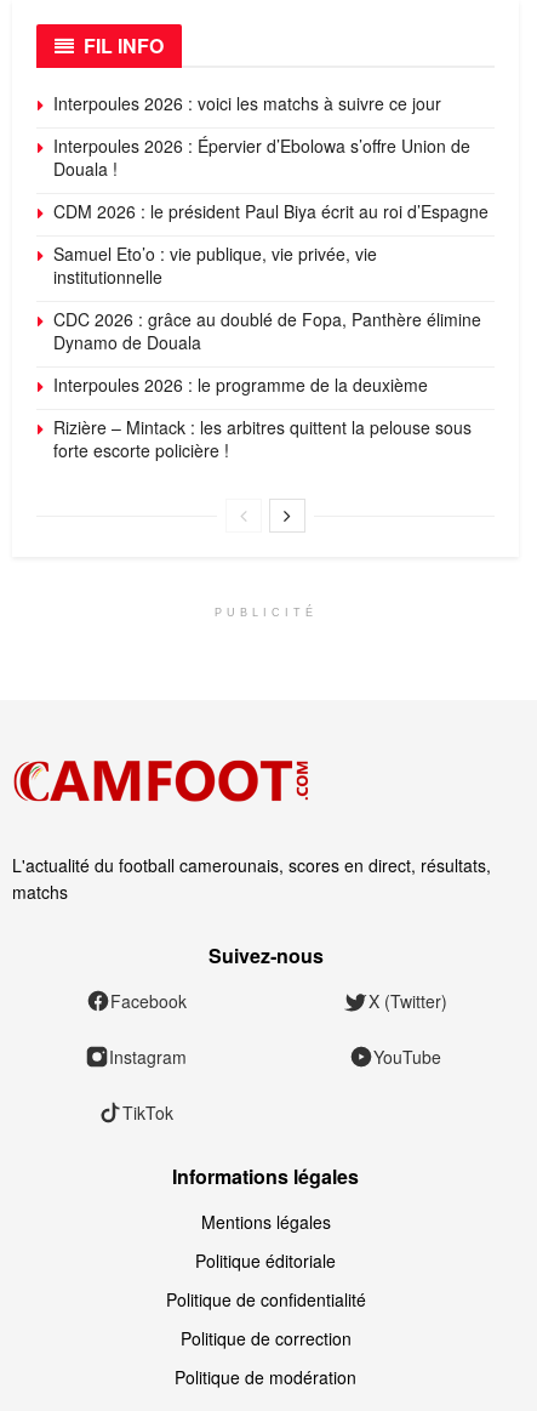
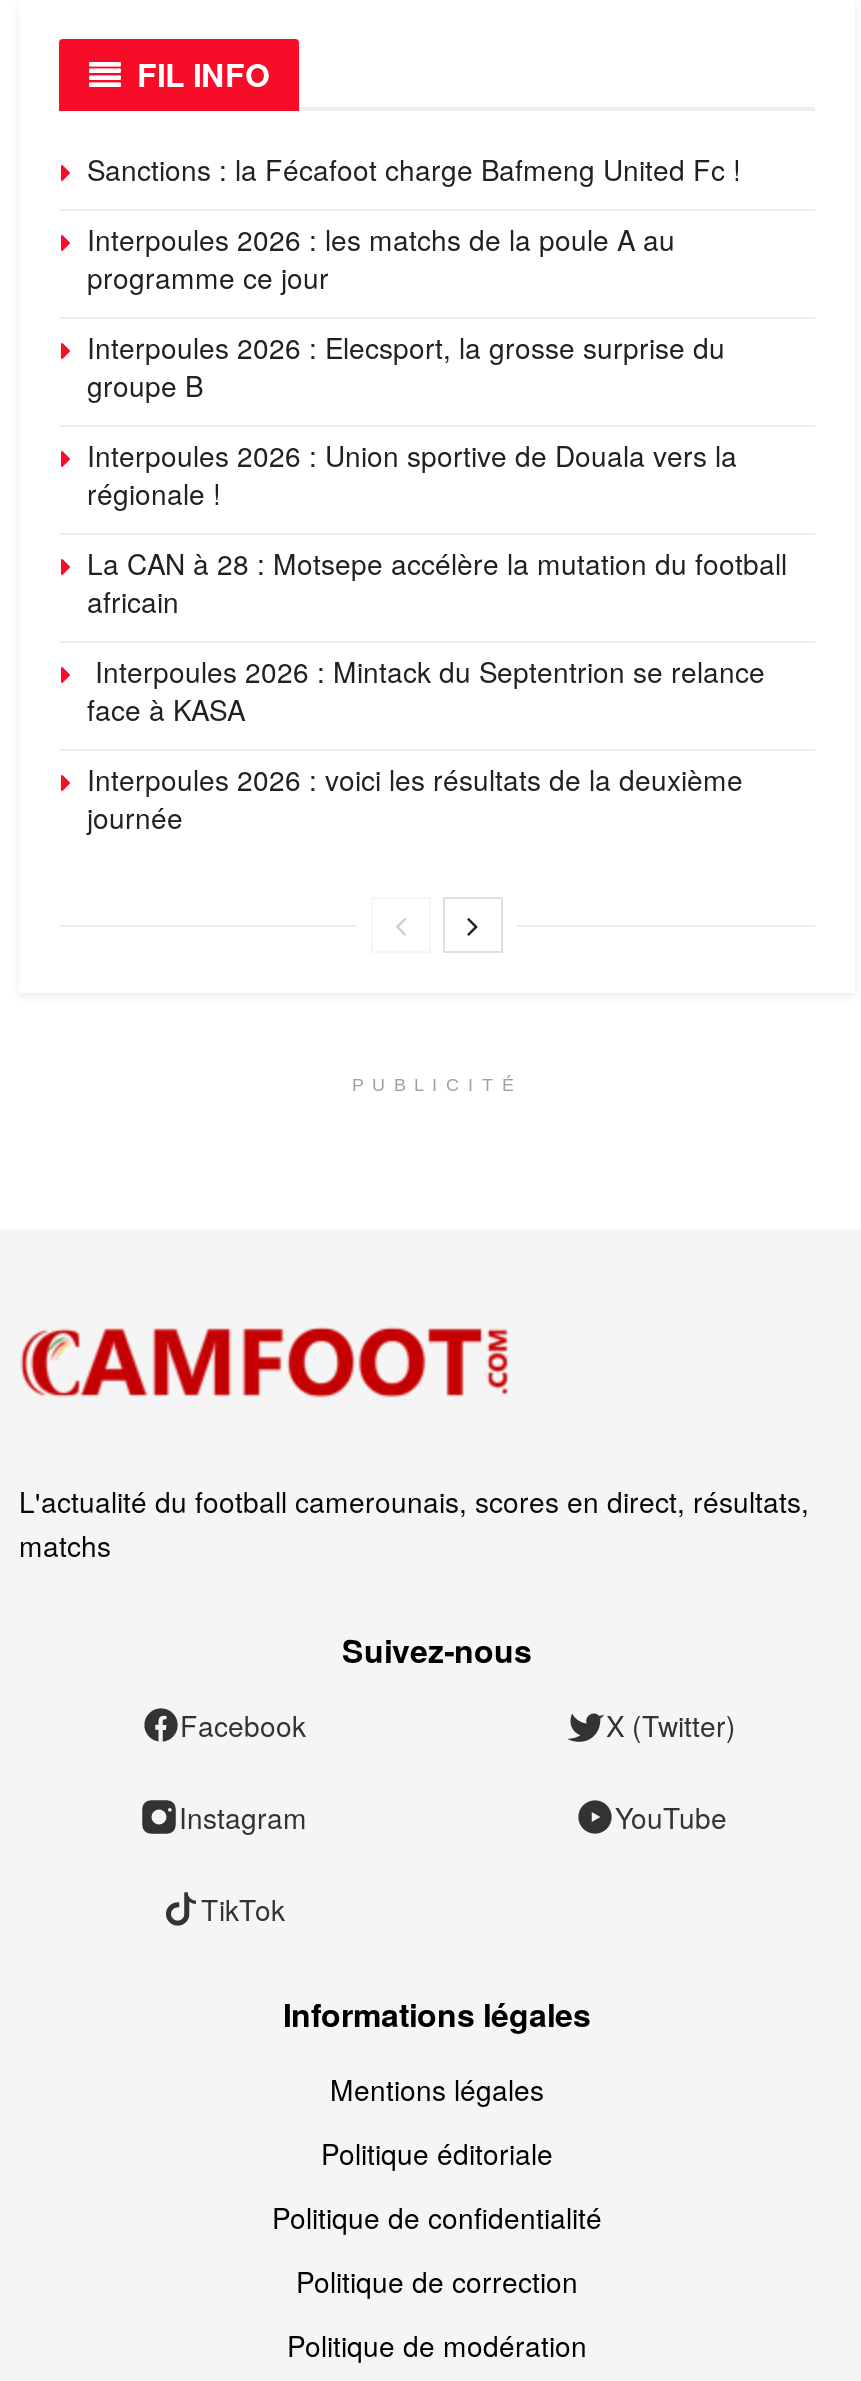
- Interpoules 2026 : voici les matchs à suivre ce jour
+ Sanctions : la Fécafoot charge Bafmeng United Fc !

- Interpoules 2026 : Épervier d’Ebolowa s’offre Union de
- Douala !
+ Interpoules 2026 : les matchs de la poule A au
+ programme ce jour

- CDM 2026 : le président Paul Biya écrit au roi d’Espagne
+ Interpoules 2026 : Elecsport, la grosse surprise du
+ groupe B

- Samuel Eto’o : vie publique, vie privée, vie
- institutionnelle
+ Interpoules 2026 : Union sportive de Douala vers la
+ régionale !

- CDC 2026 : grâce au doublé de Fopa, Panthère élimine
- Dynamo de Douala
+ La CAN à 28 : Motsepe accélère la mutation du football
+ africain

- Interpoules 2026 : le programme de la deuxième
+ Interpoules 2026 : Mintack du Septentrion se relance
+ face à KASA

- Rizière – Mintack : les arbitres quittent la pelouse sous
- forte escorte policière !
+ Interpoules 2026 : voici les résultats de la deuxième
+ journée
